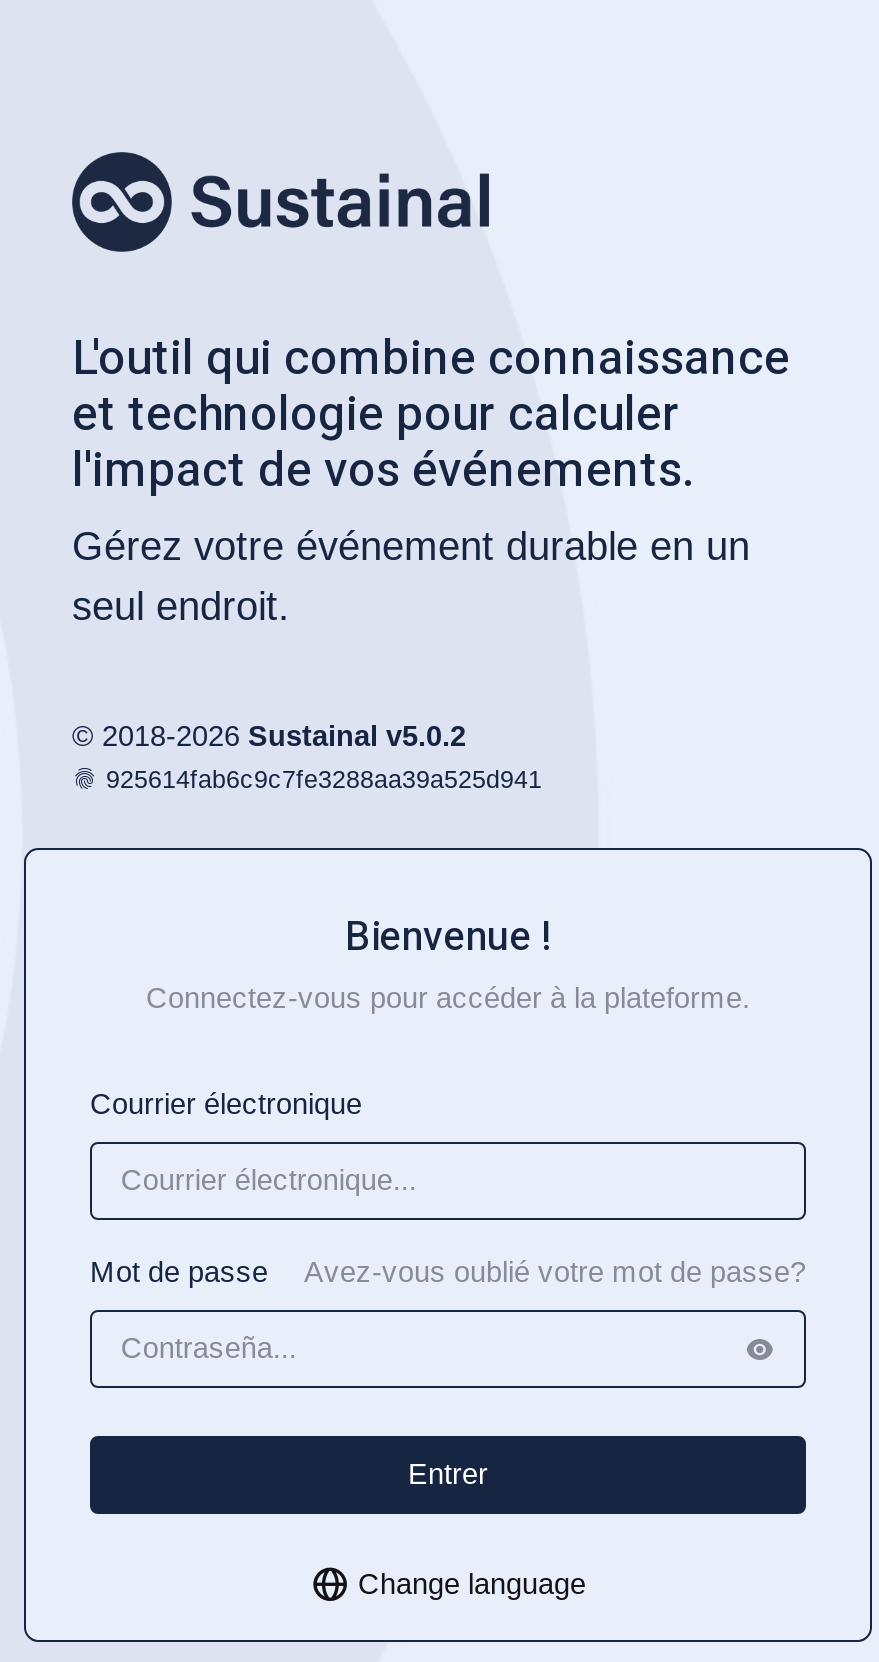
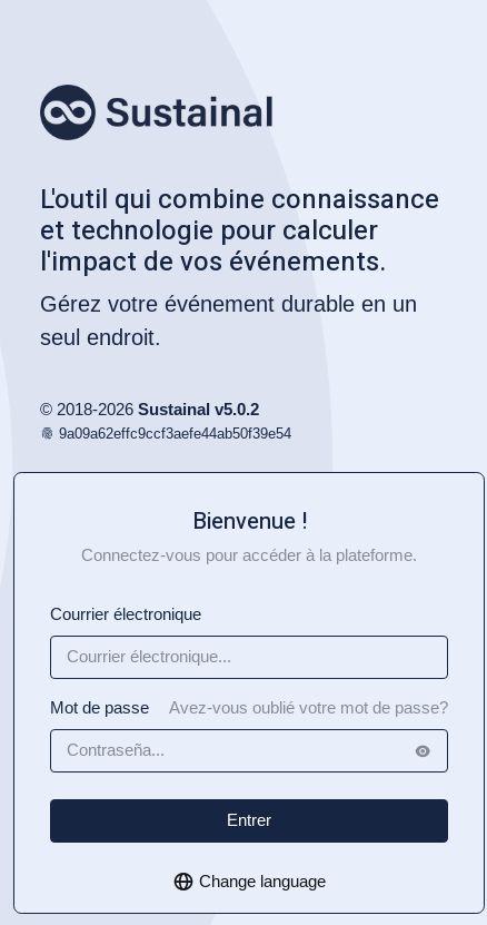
- 925614fab6c9c7fe3288aa39a525d941
+ 9a09a62effc9ccf3aefe44ab50f39e54
